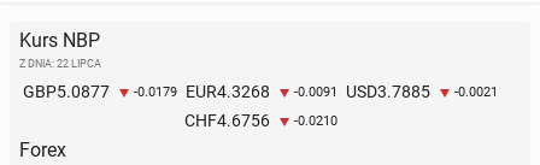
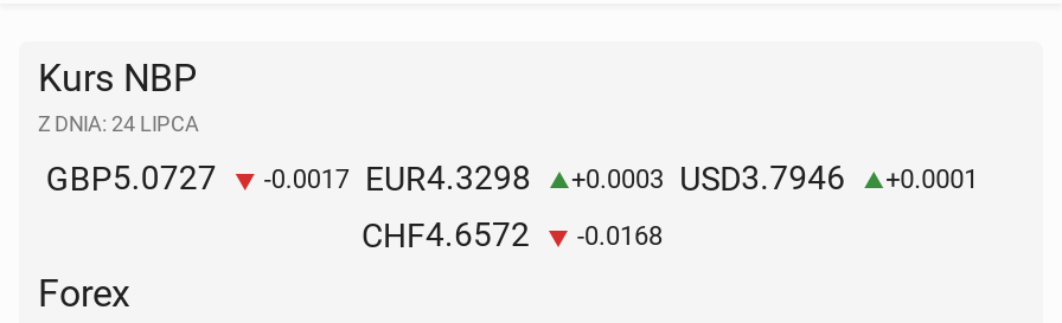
- Z DNIA: 22 LIPCA
+ Z DNIA: 24 LIPCA

- GBP5.0877
+ GBP5.0727

- -0.0179 EUR4.3268
+ -0.0017 EUR4.3298

- -0.0091 USD3.7885
+ +0.0003 USD3.7946

- -0.0021
+ +0.0001

- CHF4.6756
+ CHF4.6572

- -0.0210
+ -0.0168
